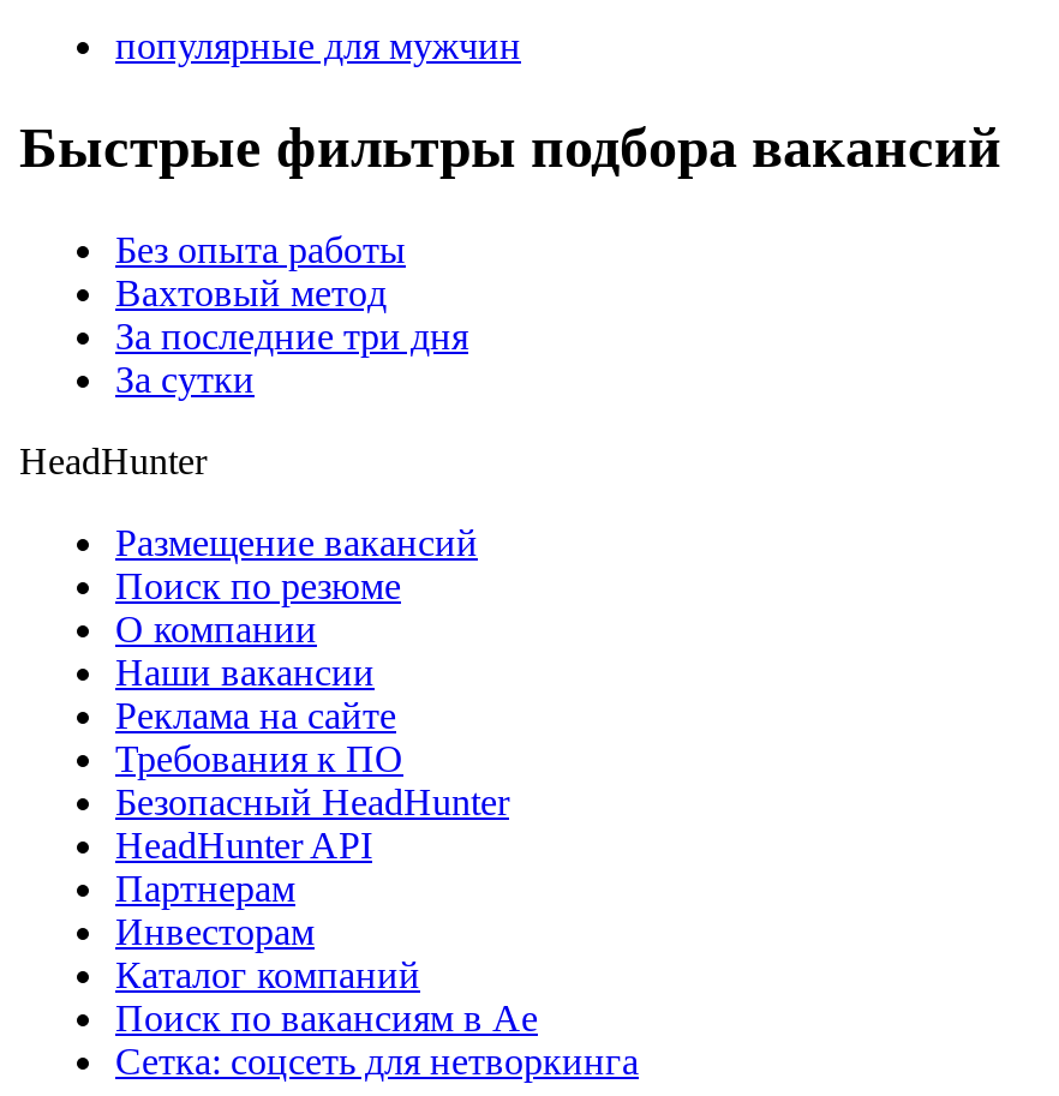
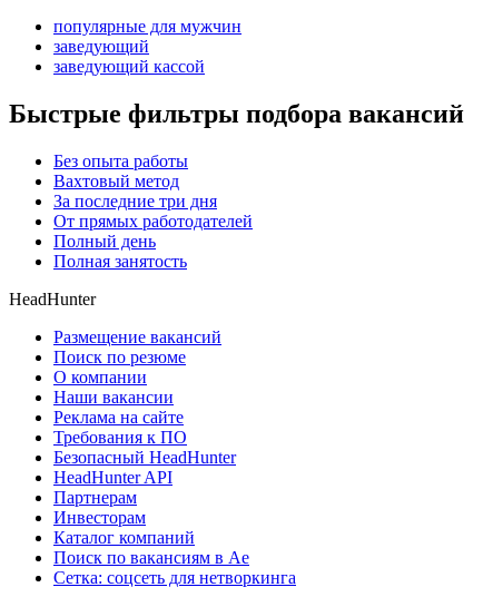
+ заведующий
+ заведующий кассой

- За сутки
+ От прямых работодателей
+ Полный день
+ Полная занятость
